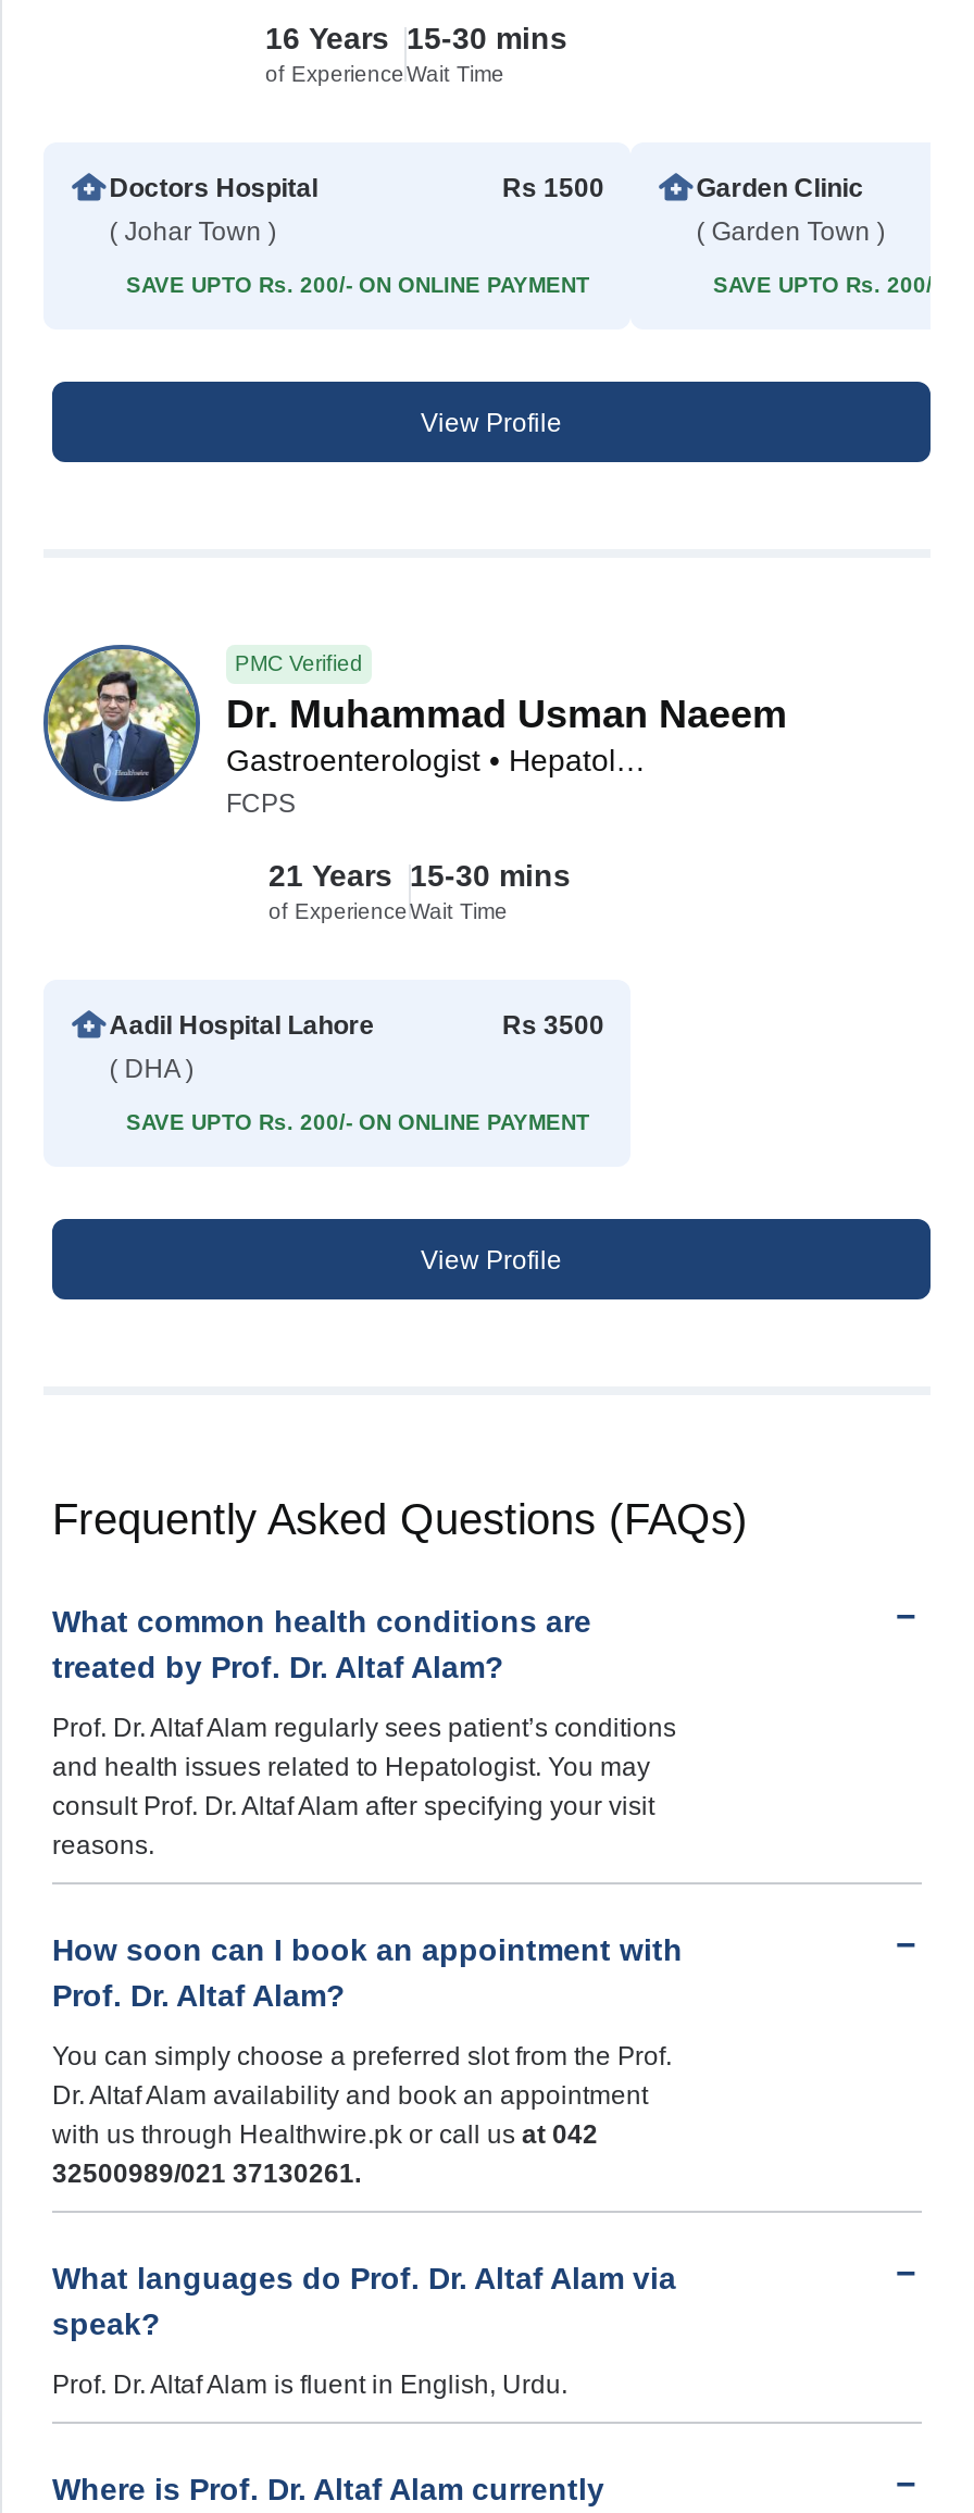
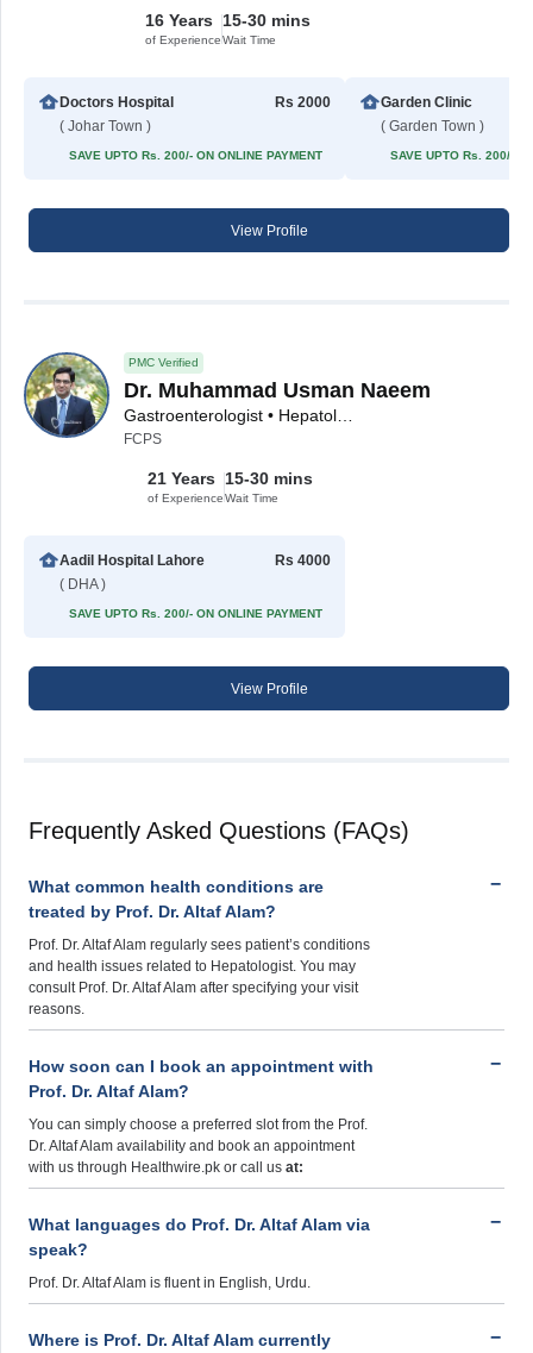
- Rs 1500
+ Rs 2000

- Rs 3500
+ Rs 4000

- with us through Healthwire.pk or call us at 042
- 32500989/021 37130261.
+ with us through Healthwire.pk or call us at:
